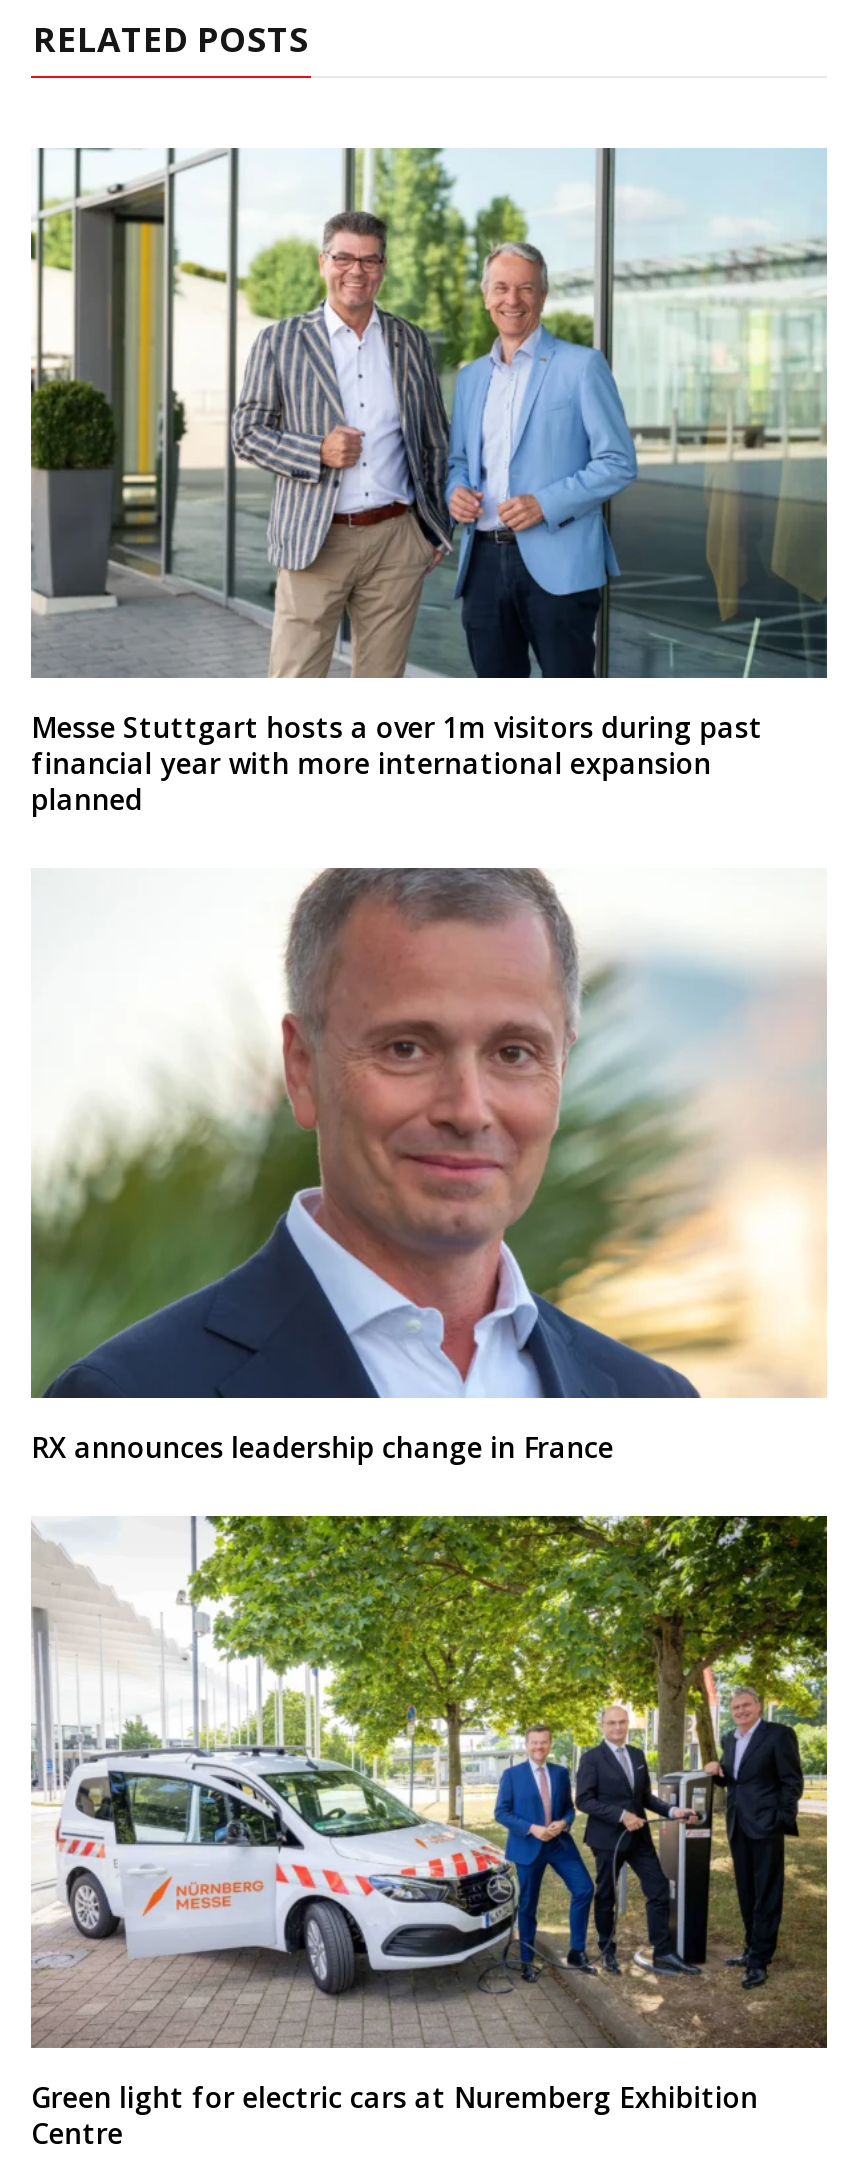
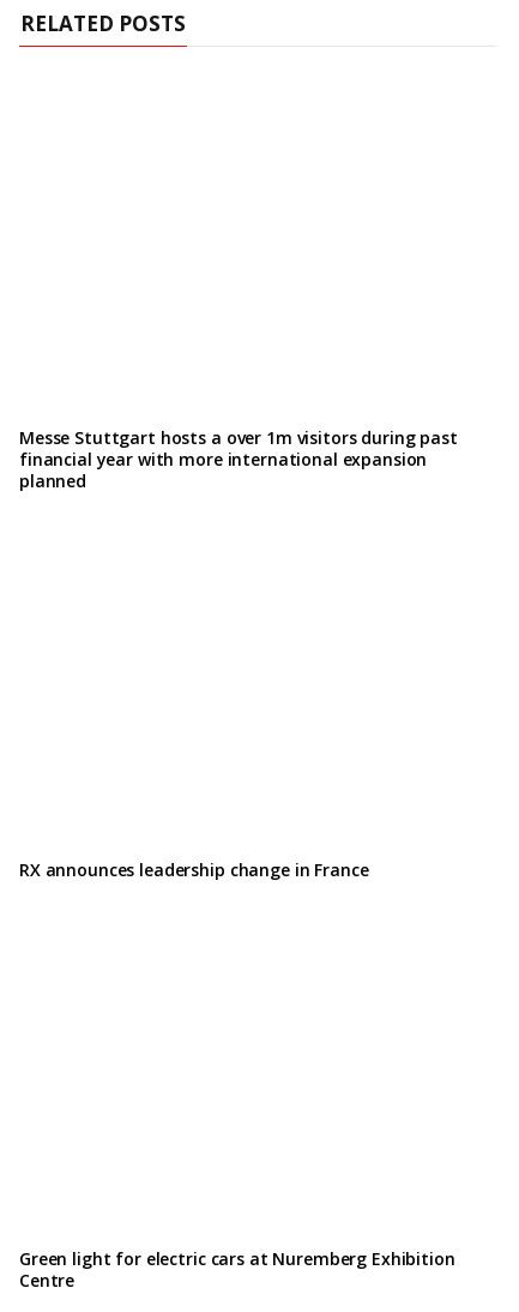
- [image]

- [image]

- [image]
